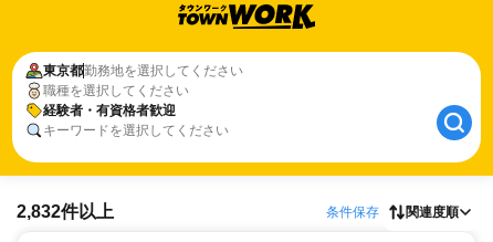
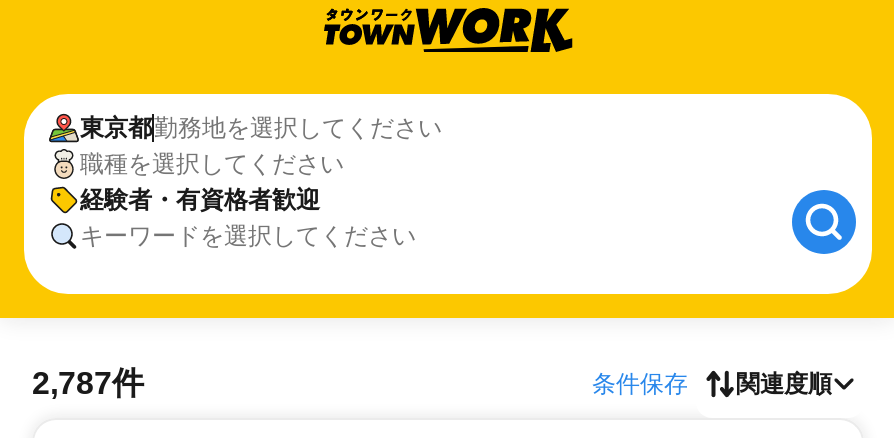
- 2,832件以上
+ 2,787件
